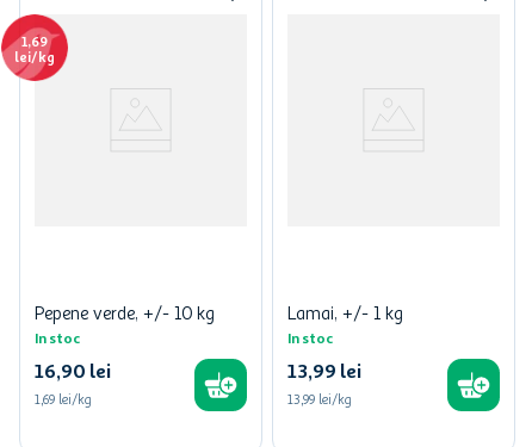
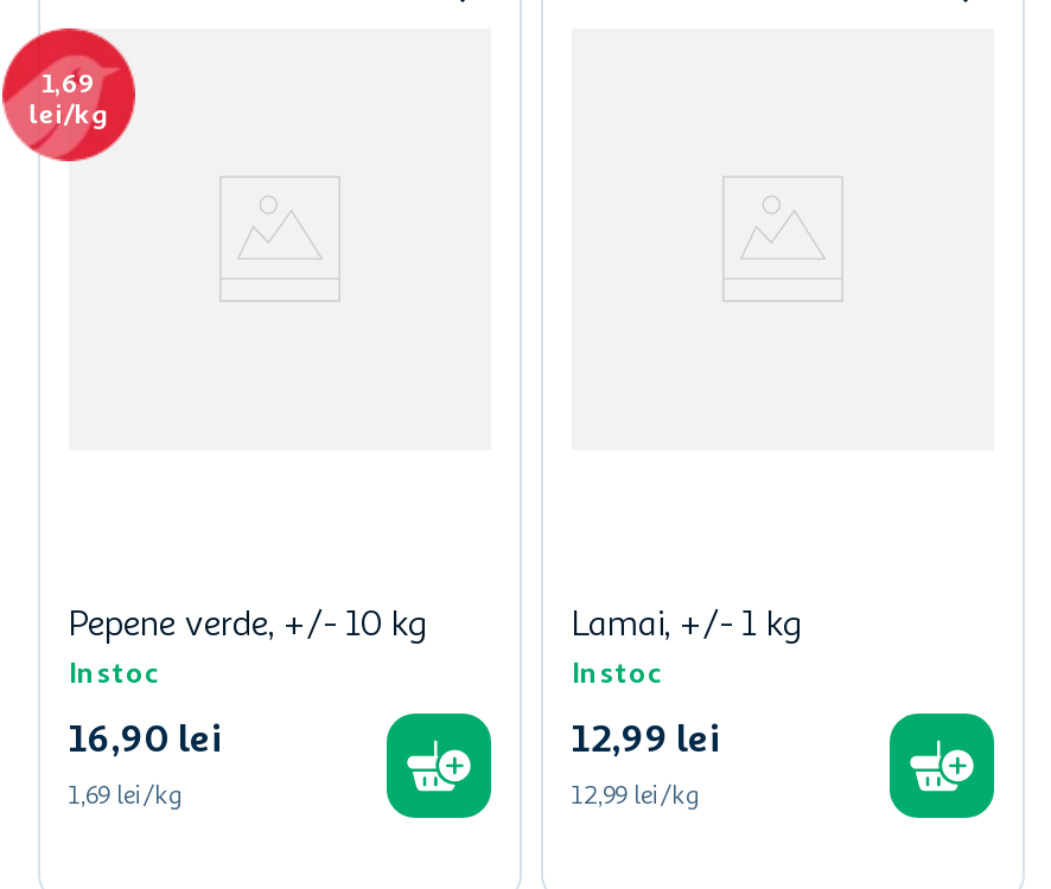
- 13,99 lei
+ 12,99 lei

- 13,99 lei/kg
+ 12,99 lei/kg
